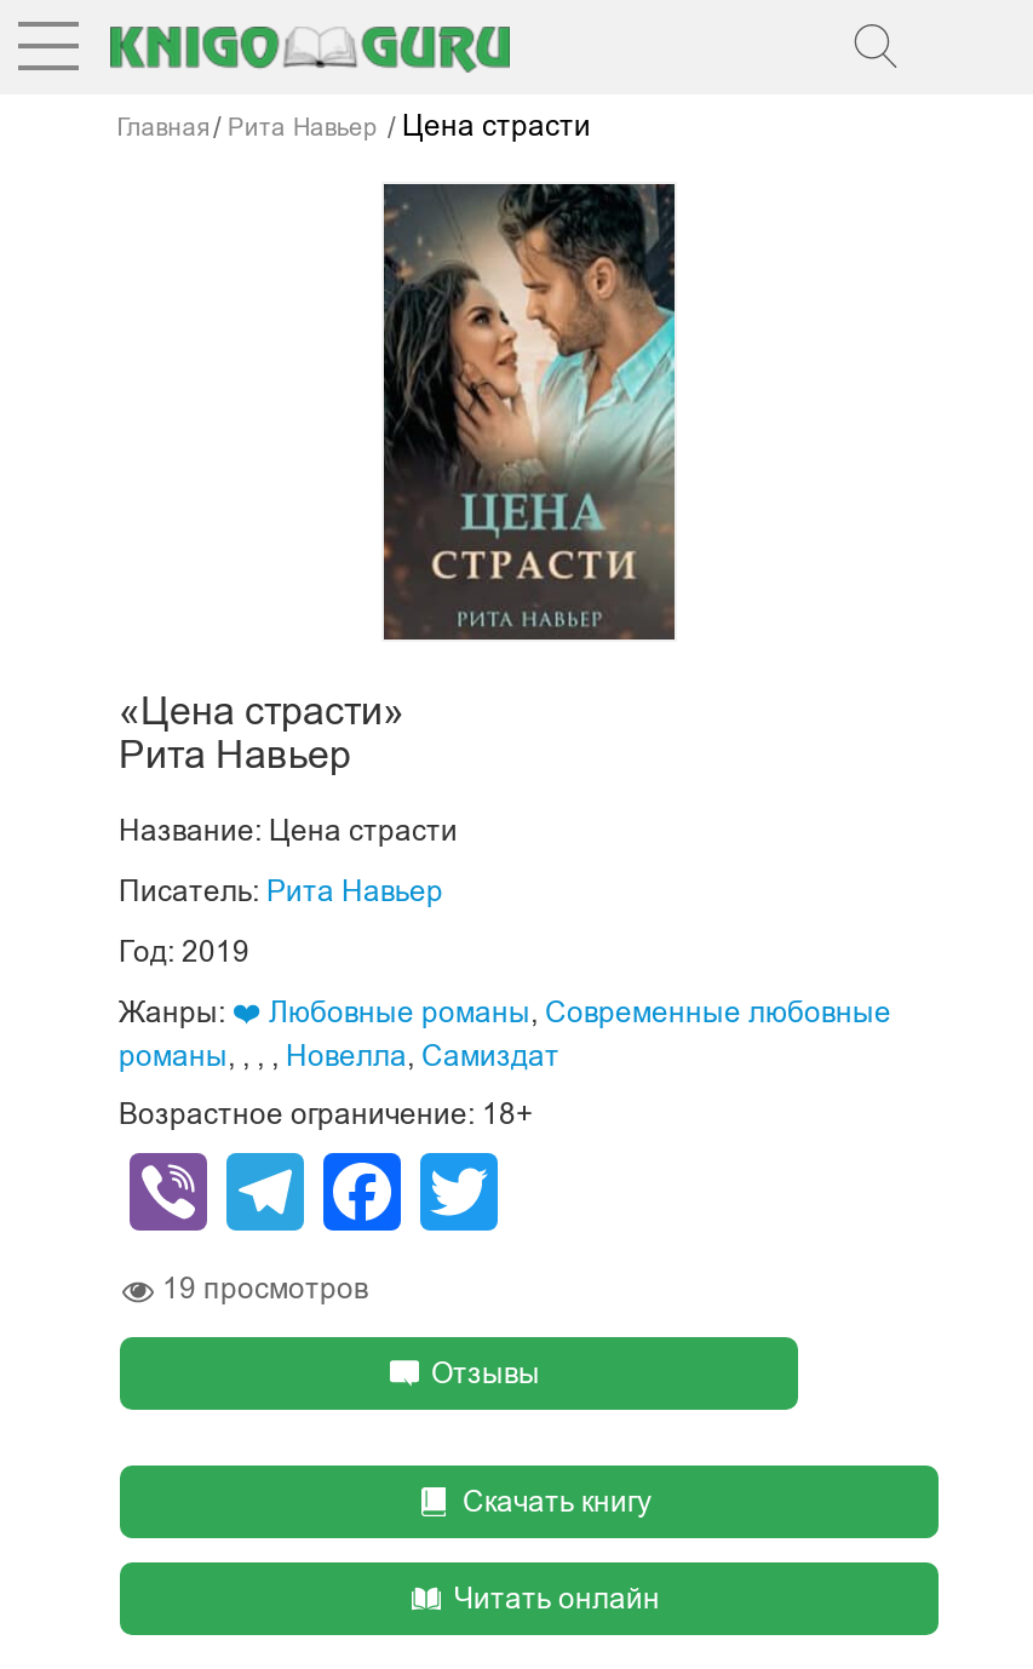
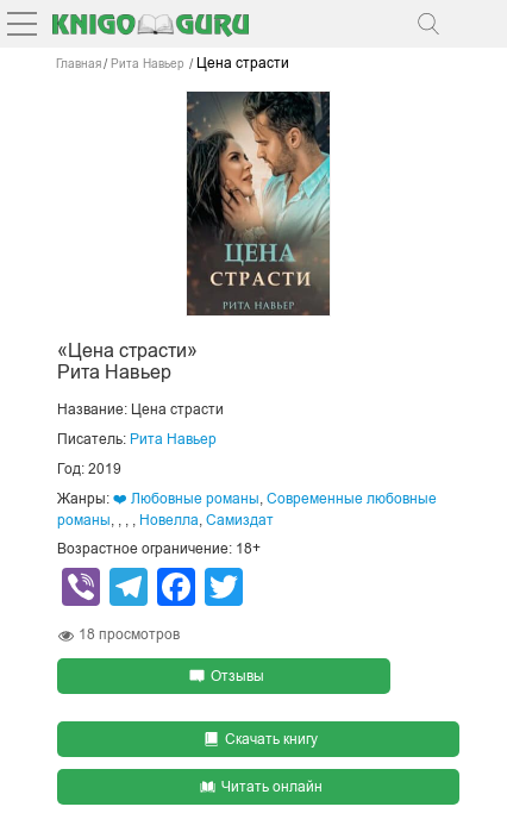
- 19 просмотров
+ 18 просмотров
